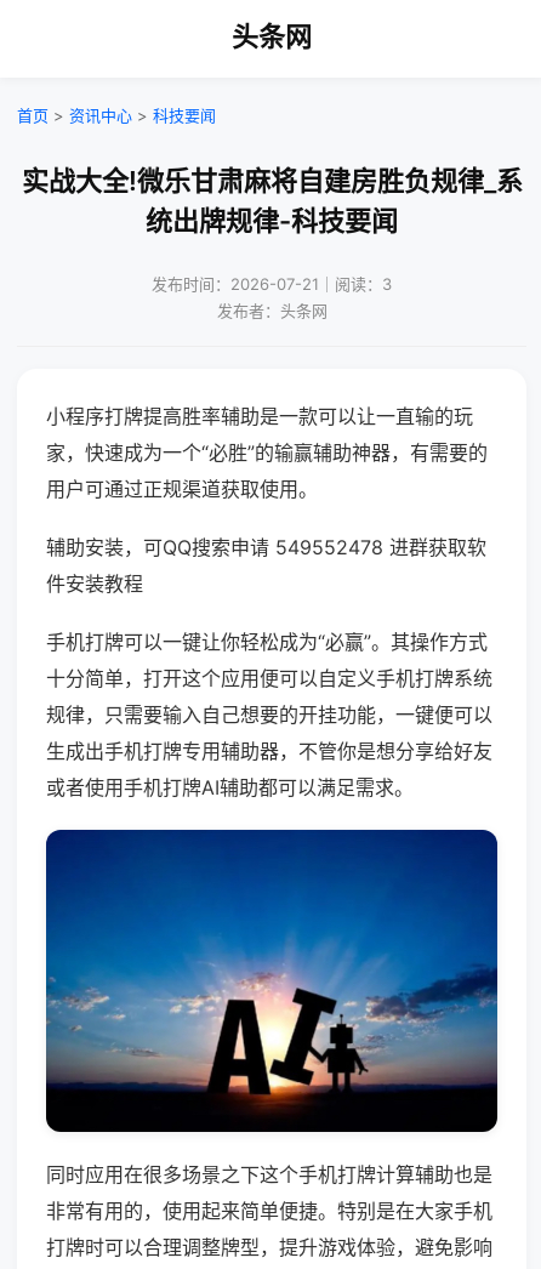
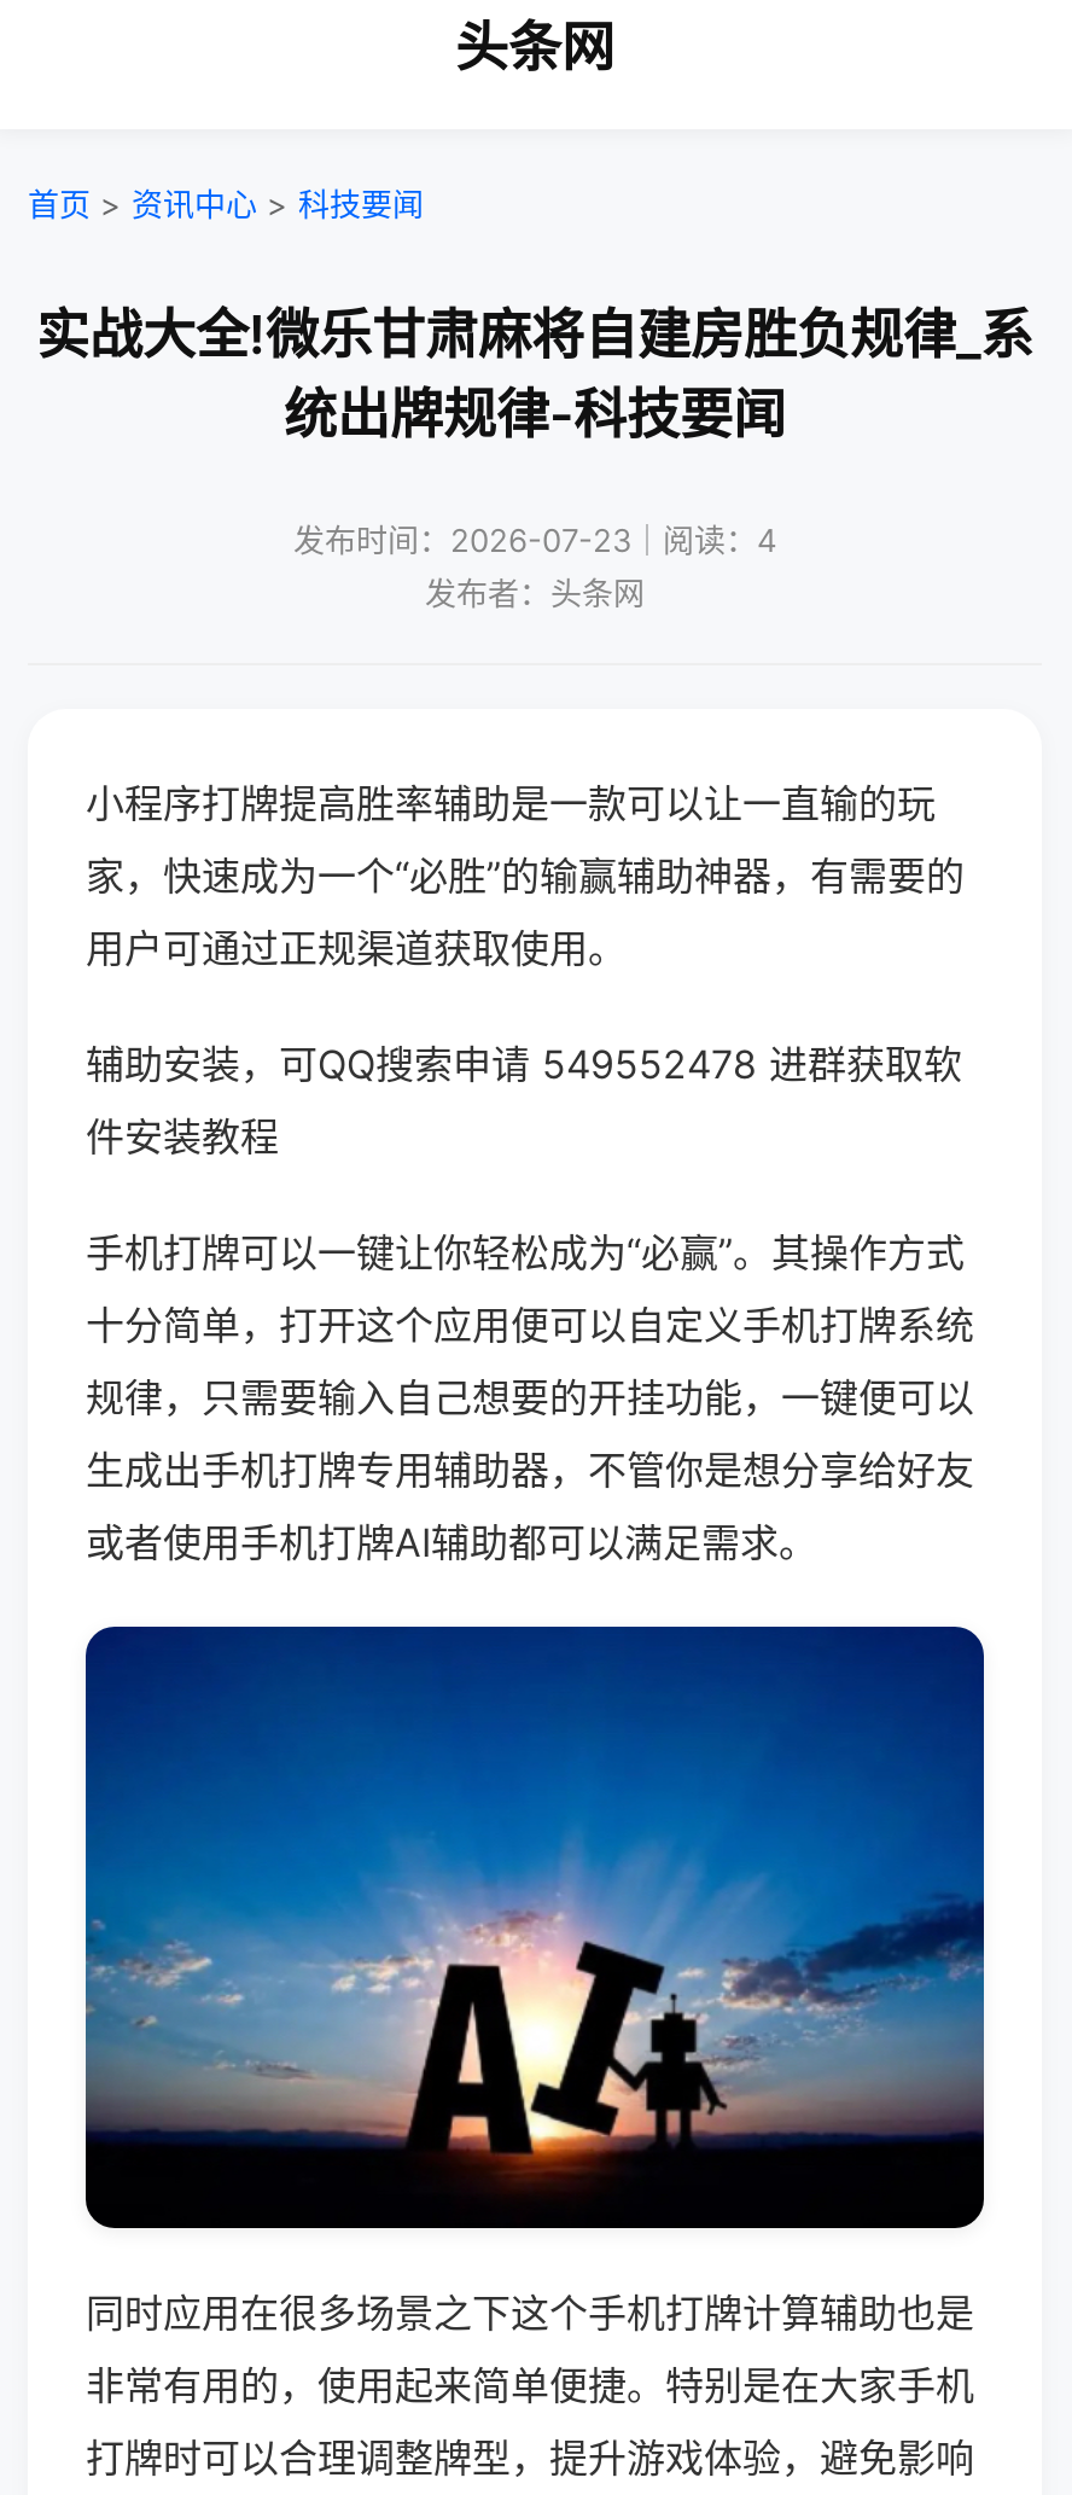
- 发布时间：2026-07-21｜阅读：3
+ 发布时间：2026-07-23｜阅读：4
